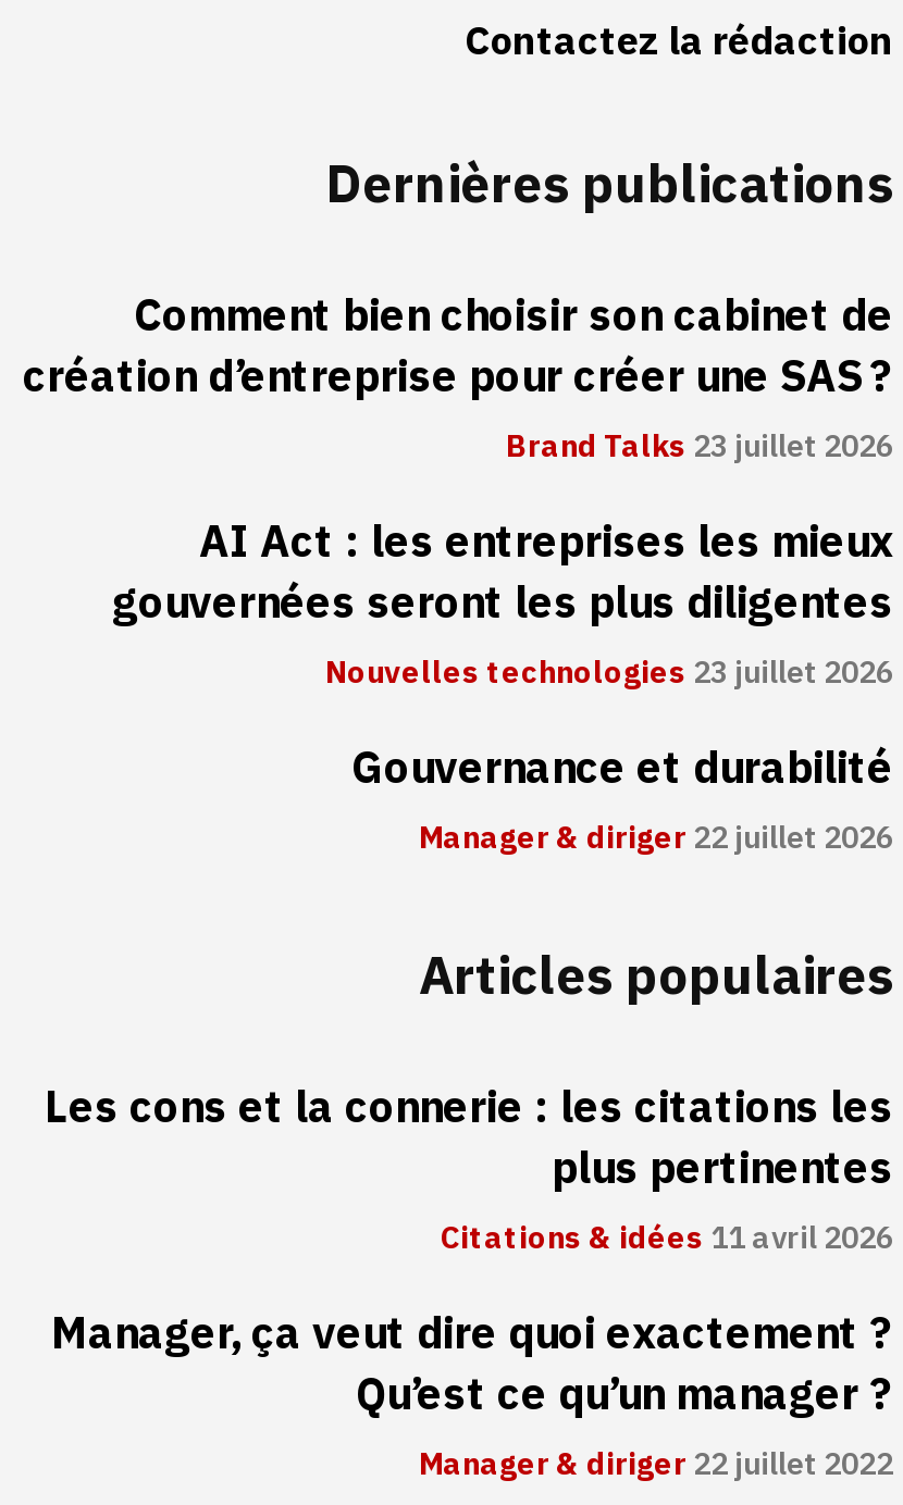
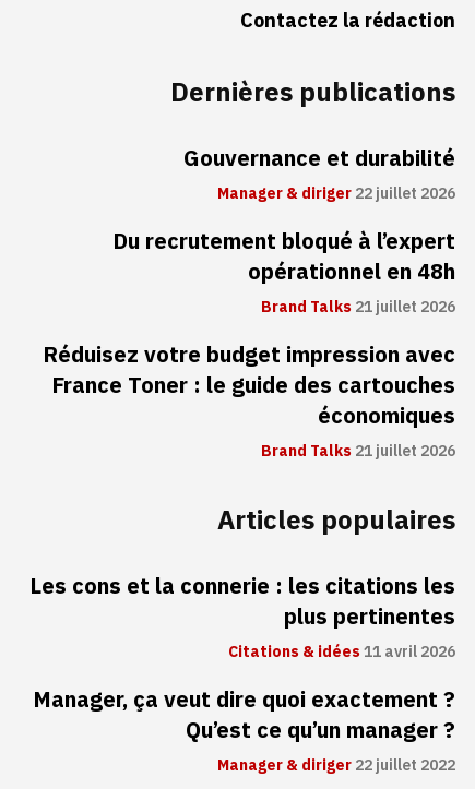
- Comment bien choisir son cabinet de
- création d’entreprise pour créer une SAS ?
- Brand Talks 23 juillet 2026
- AI Act : les entreprises les mieux
- gouvernées seront les plus diligentes
- Nouvelles technologies 23 juillet 2026

moved up: Gouvernance et durabilité | Manager & diriger 22 juillet 2026

+ Du recrutement bloqué à l’expert
+ opérationnel en 48h
+ Brand Talks 21 juillet 2026
+ Réduisez votre budget impression avec
+ France Toner : le guide des cartouches
+ économiques
+ Brand Talks 21 juillet 2026
